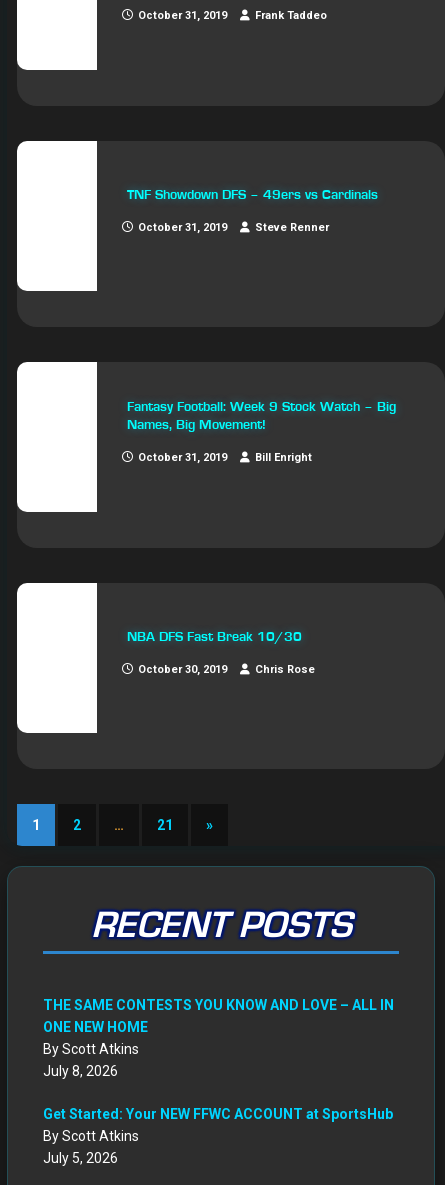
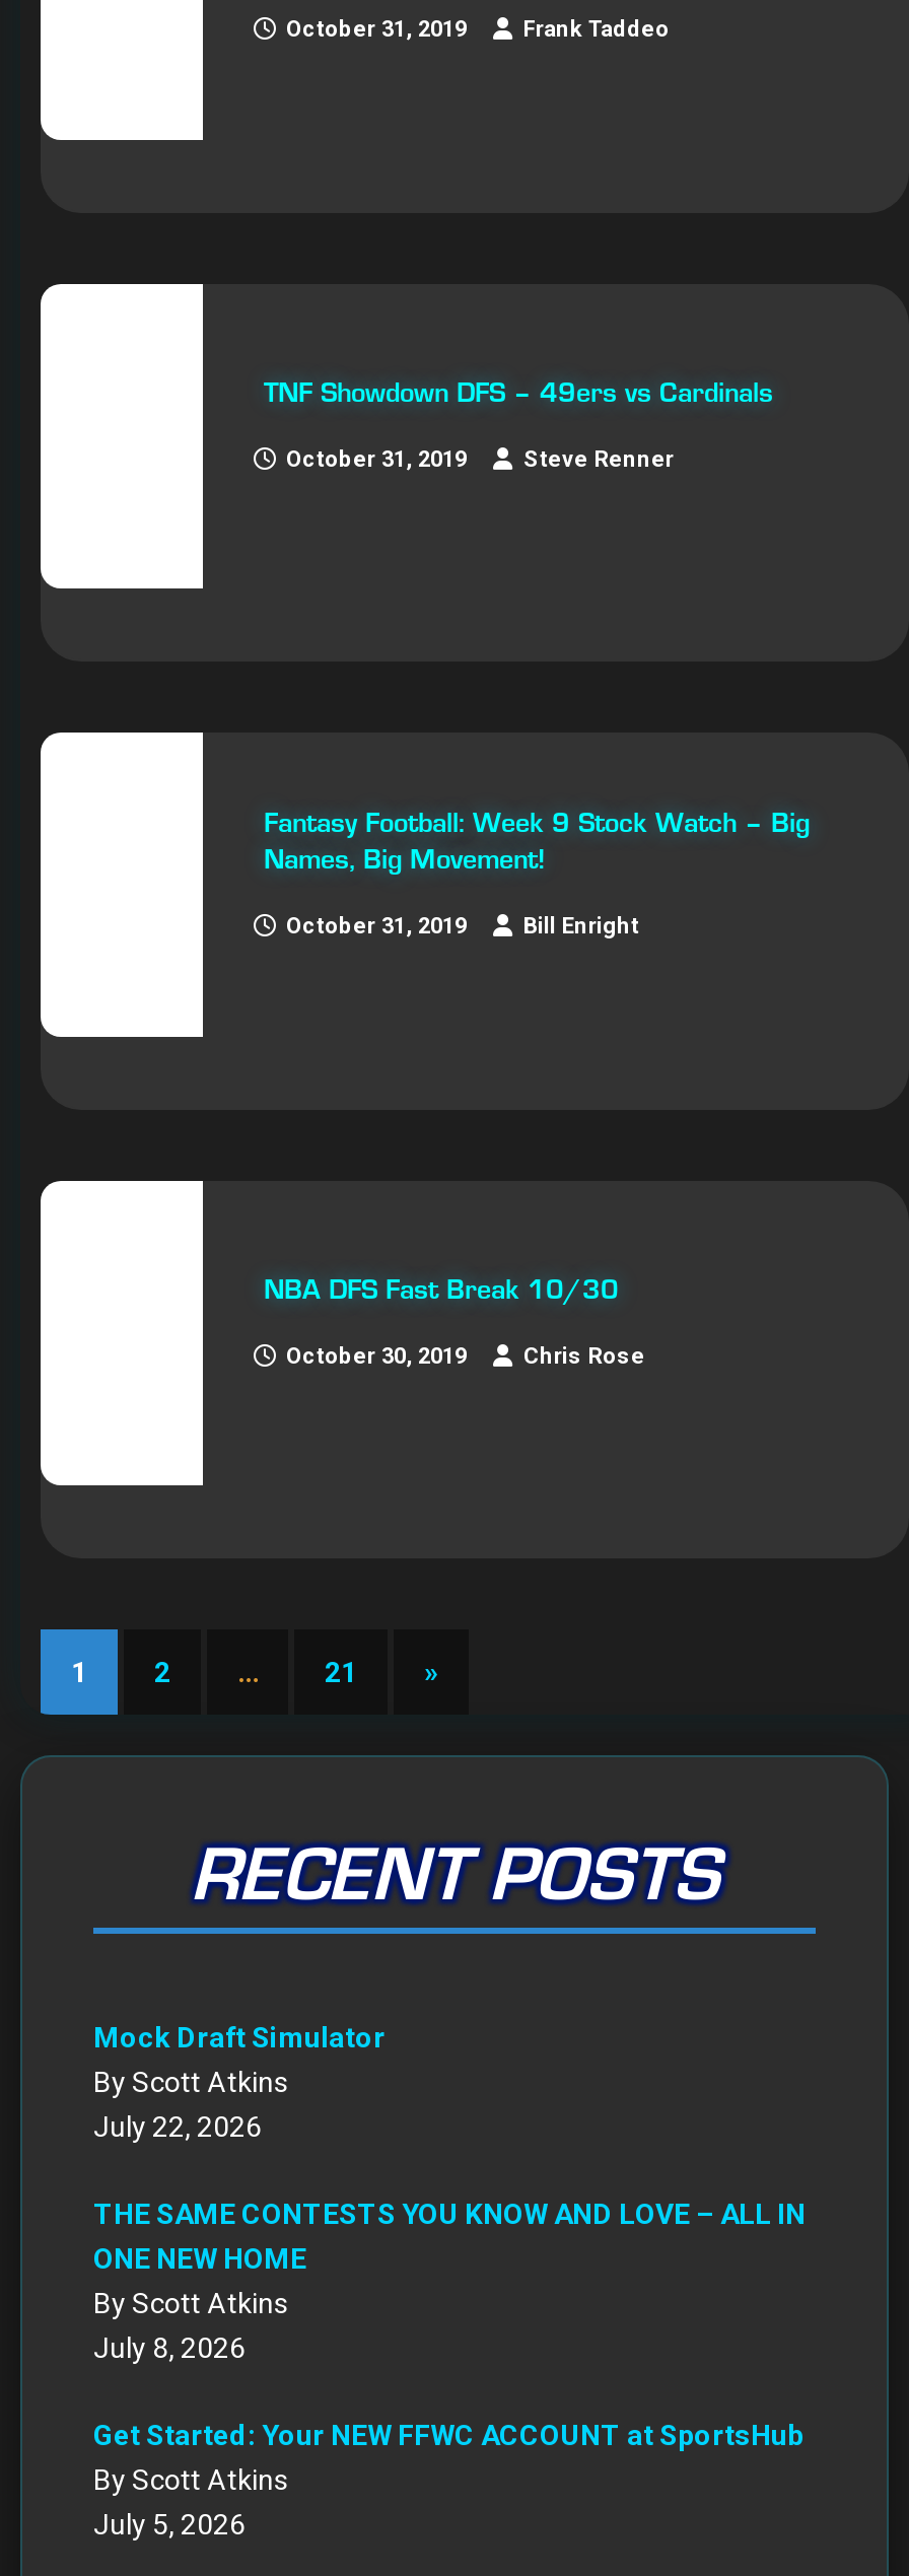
+ Mock Draft Simulator
+ By Scott Atkins
+ July 22, 2026
